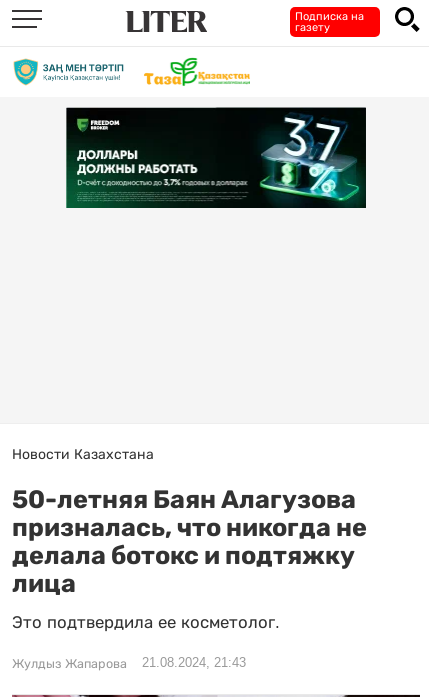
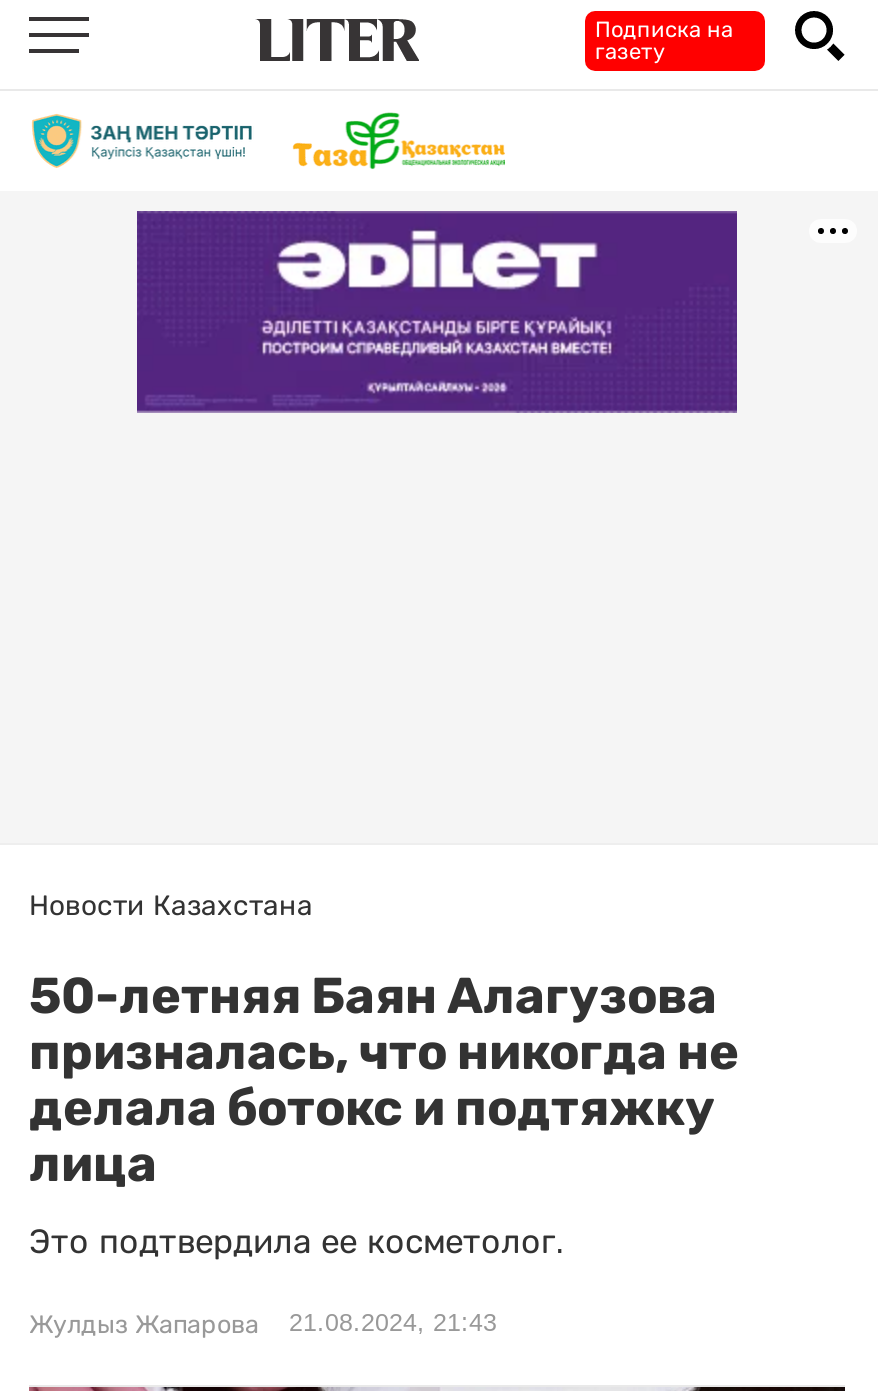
- [image]
+ [image]
